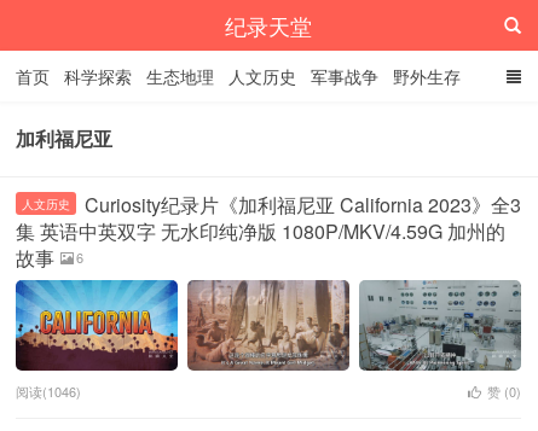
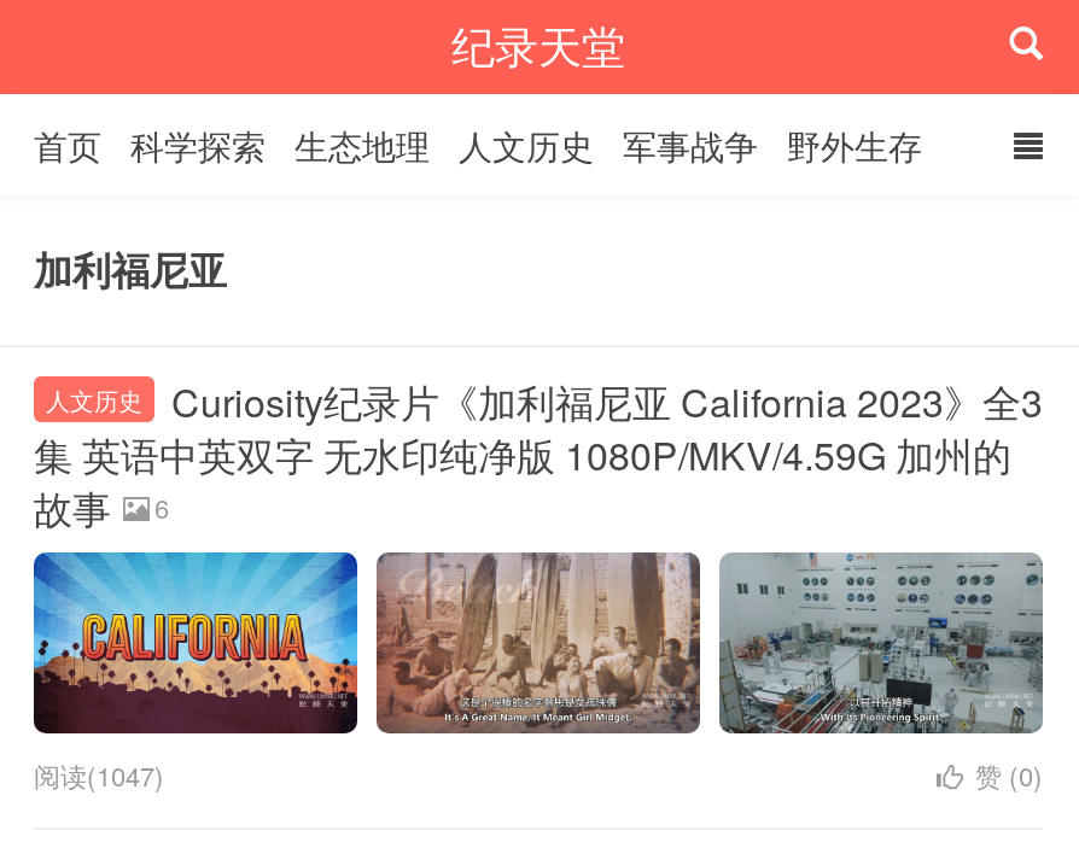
- 阅读(1046)
+ 阅读(1047)
